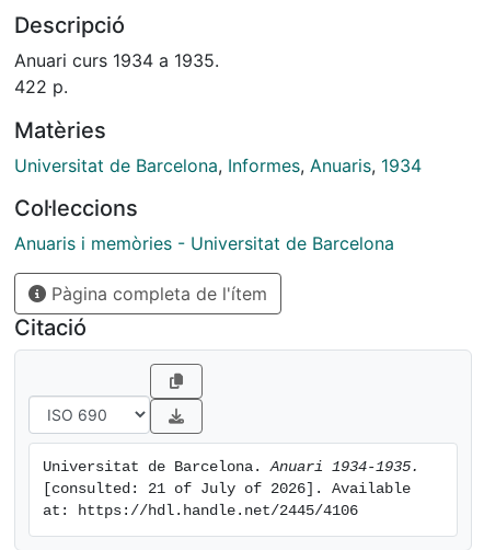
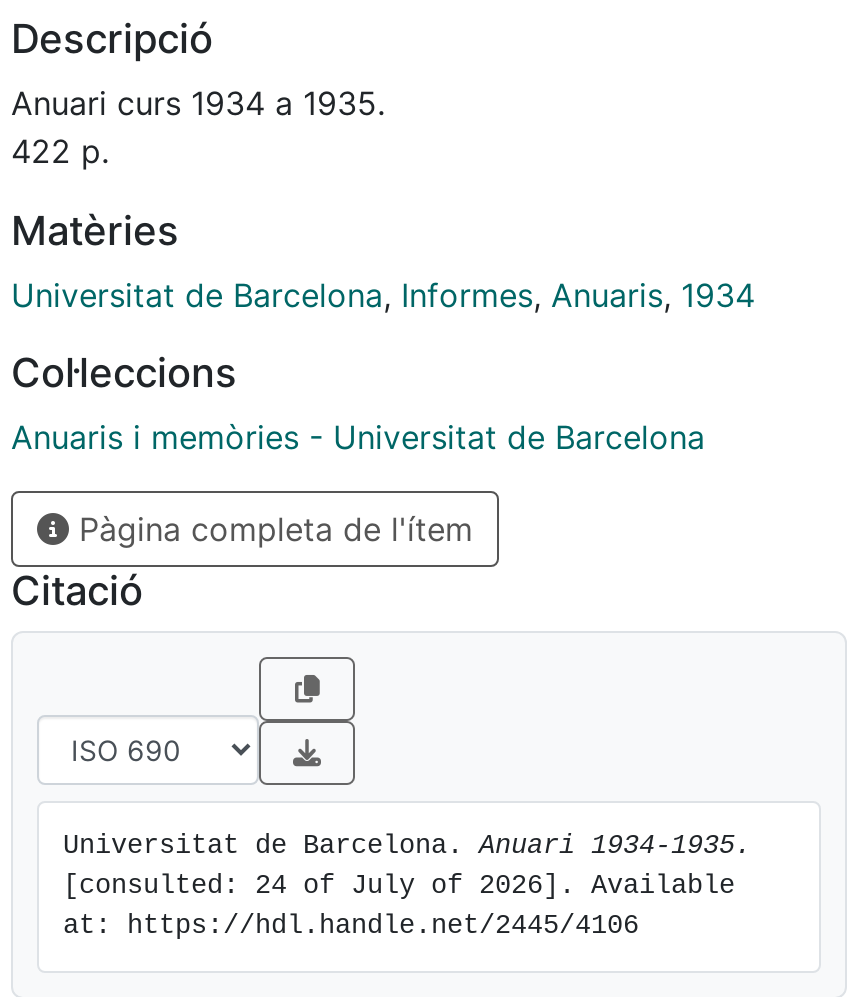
- [consulted: 21 of July of 2026]. Available
+ [consulted: 24 of July of 2026]. Available
